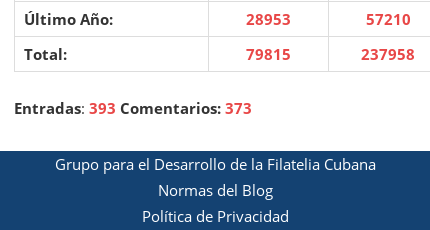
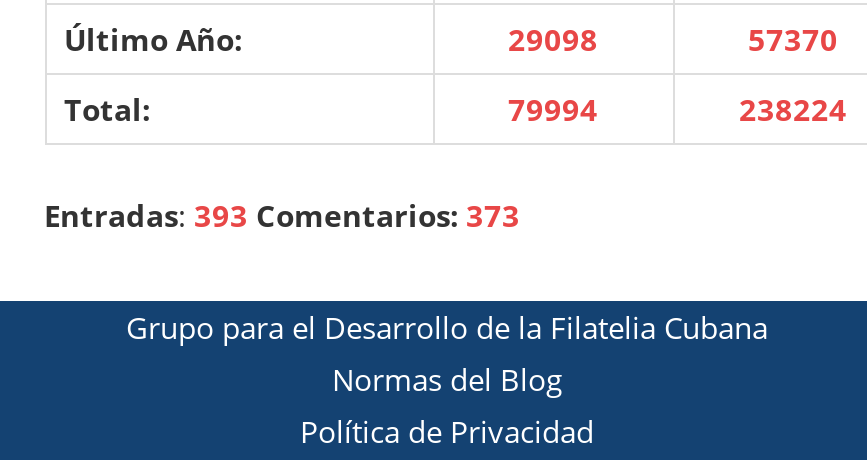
- 28953
+ 29098

- 57210
+ 57370

- 79815
+ 79994

- 237958
+ 238224
